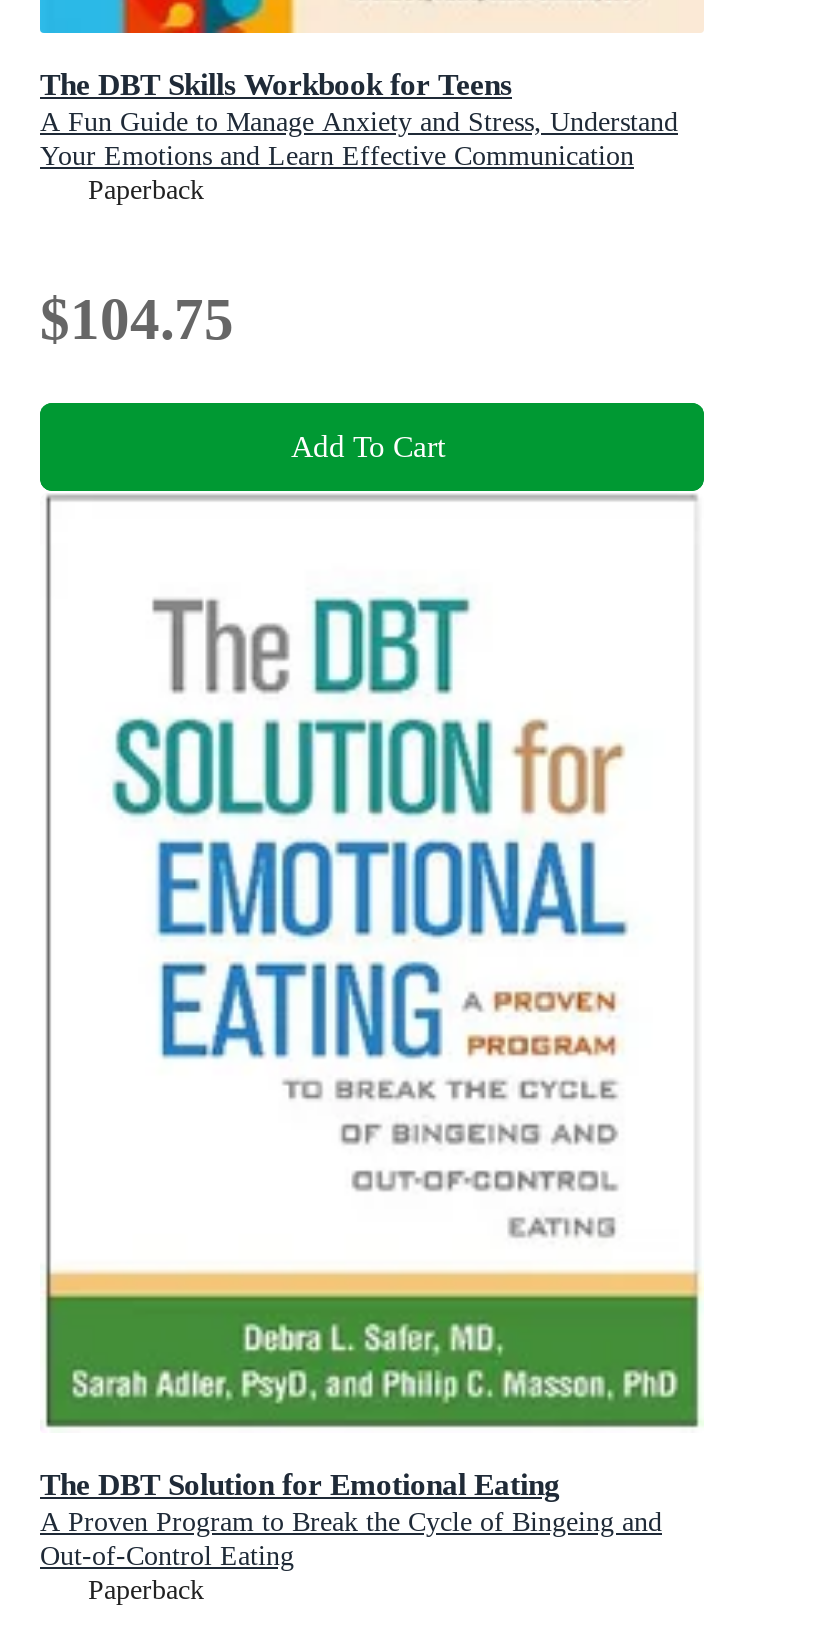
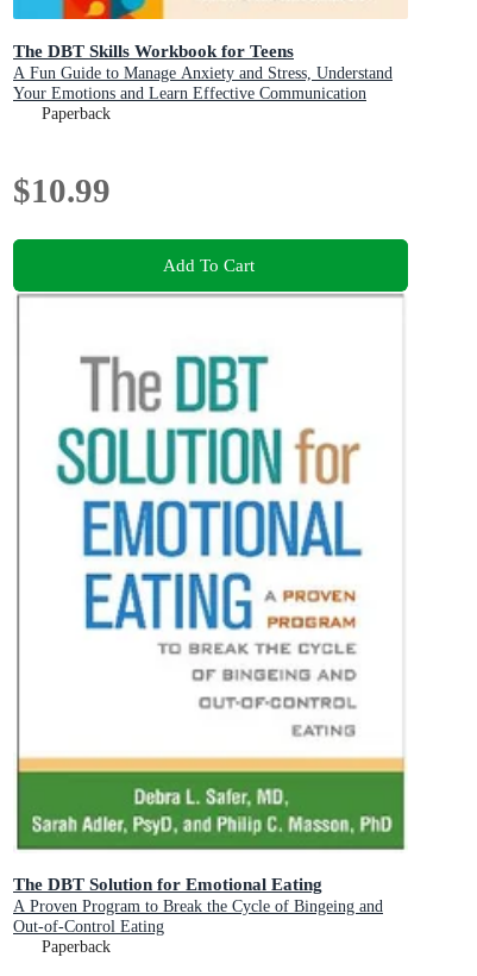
- $104.75
+ $10.99
